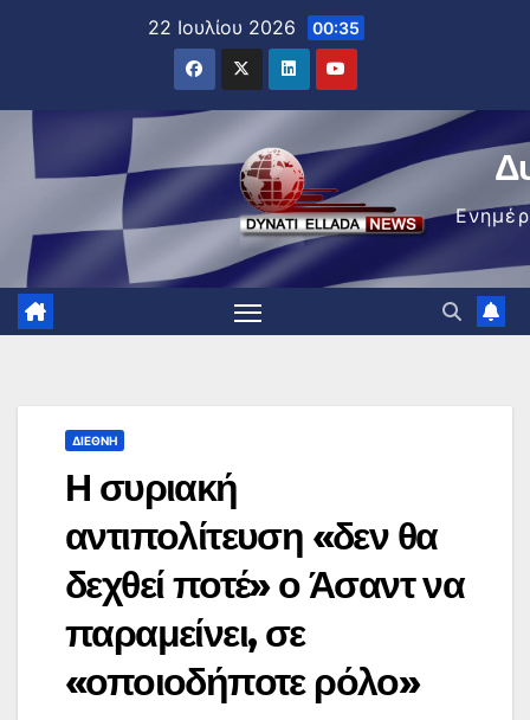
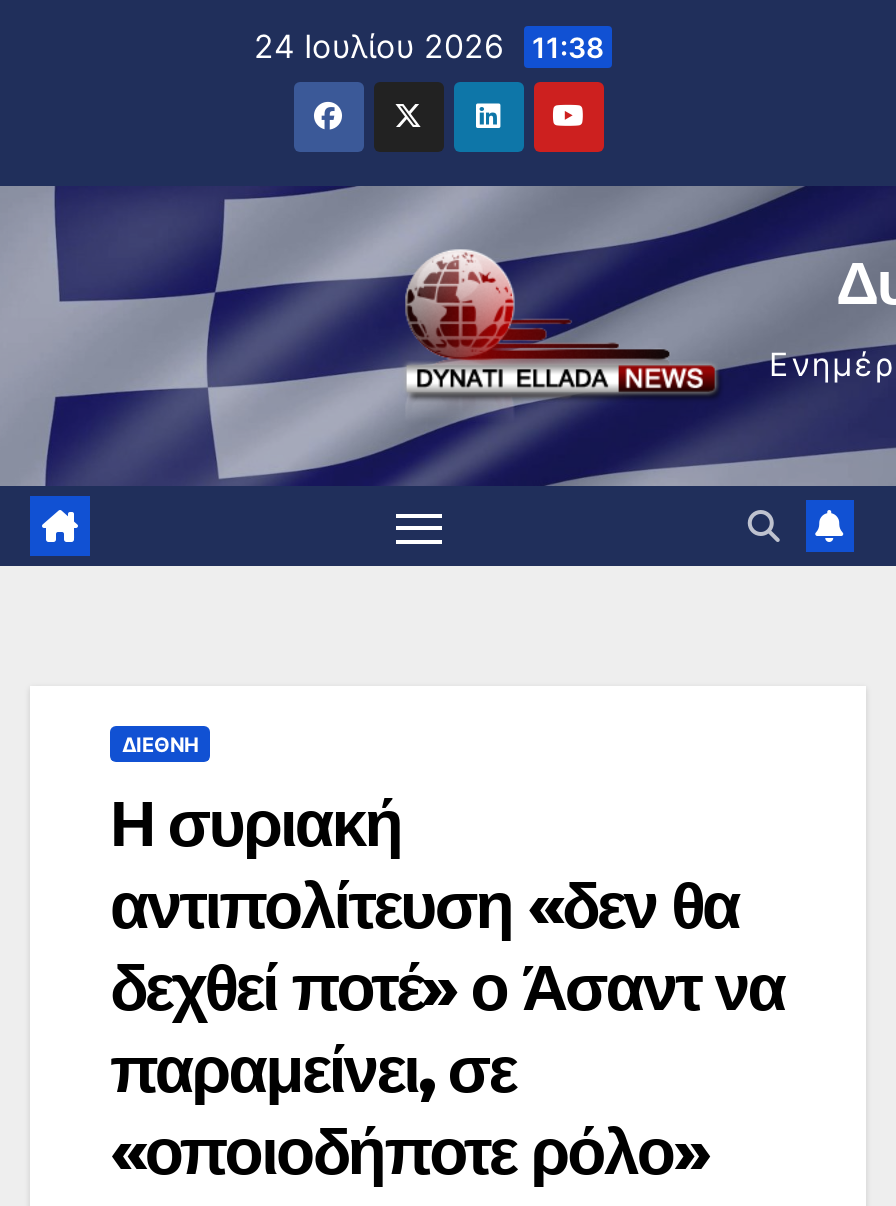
- 22 Ιουλίου 2026 00:35
+ 24 Ιουλίου 2026 11:38
